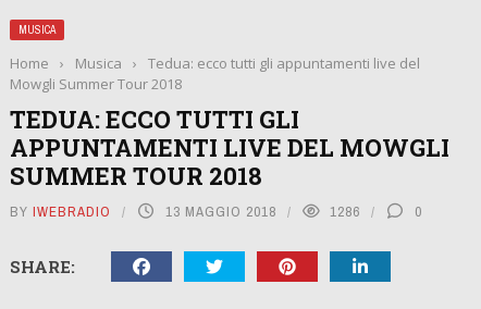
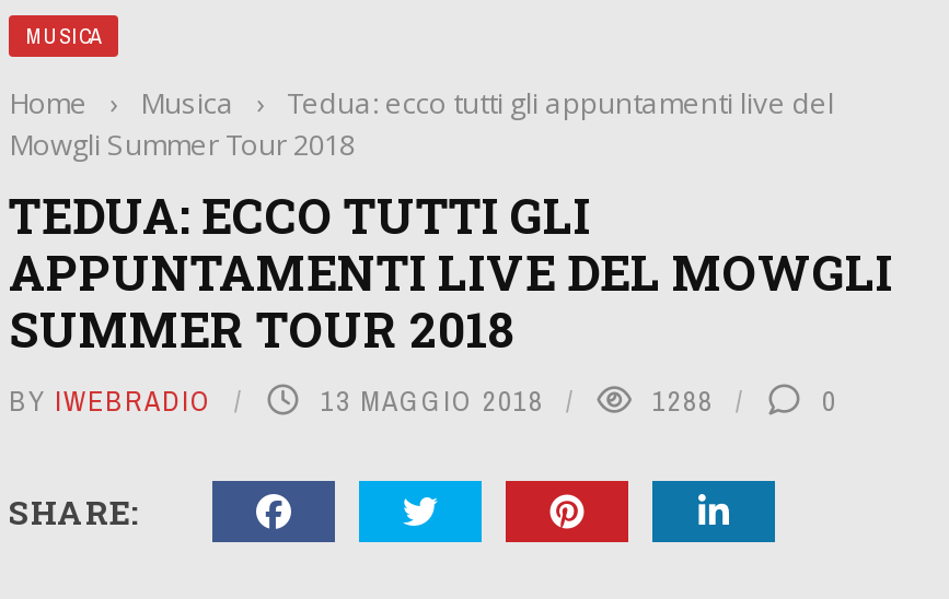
- 1286
+ 1288
